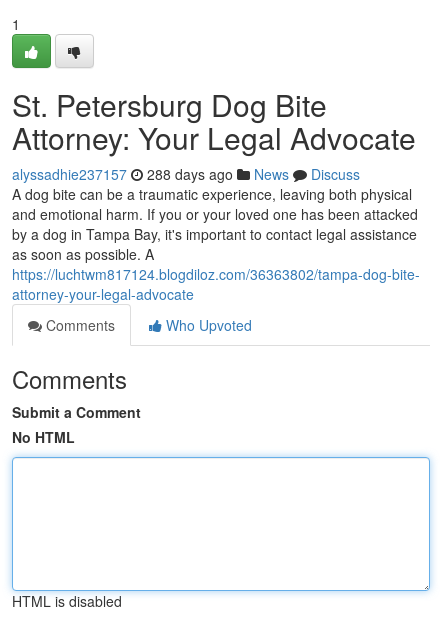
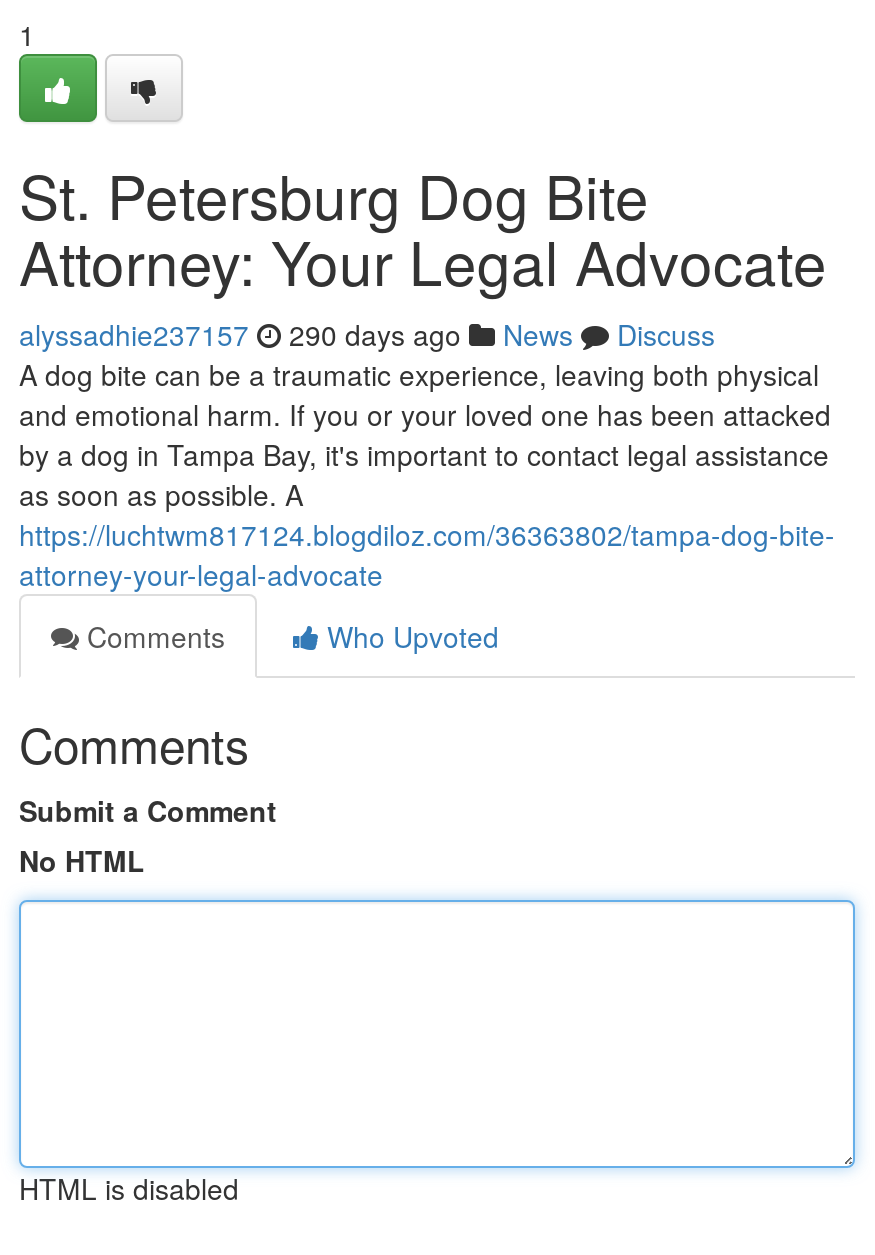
- alyssadhie237157 288 days ago News Discuss
+ alyssadhie237157 290 days ago News Discuss
